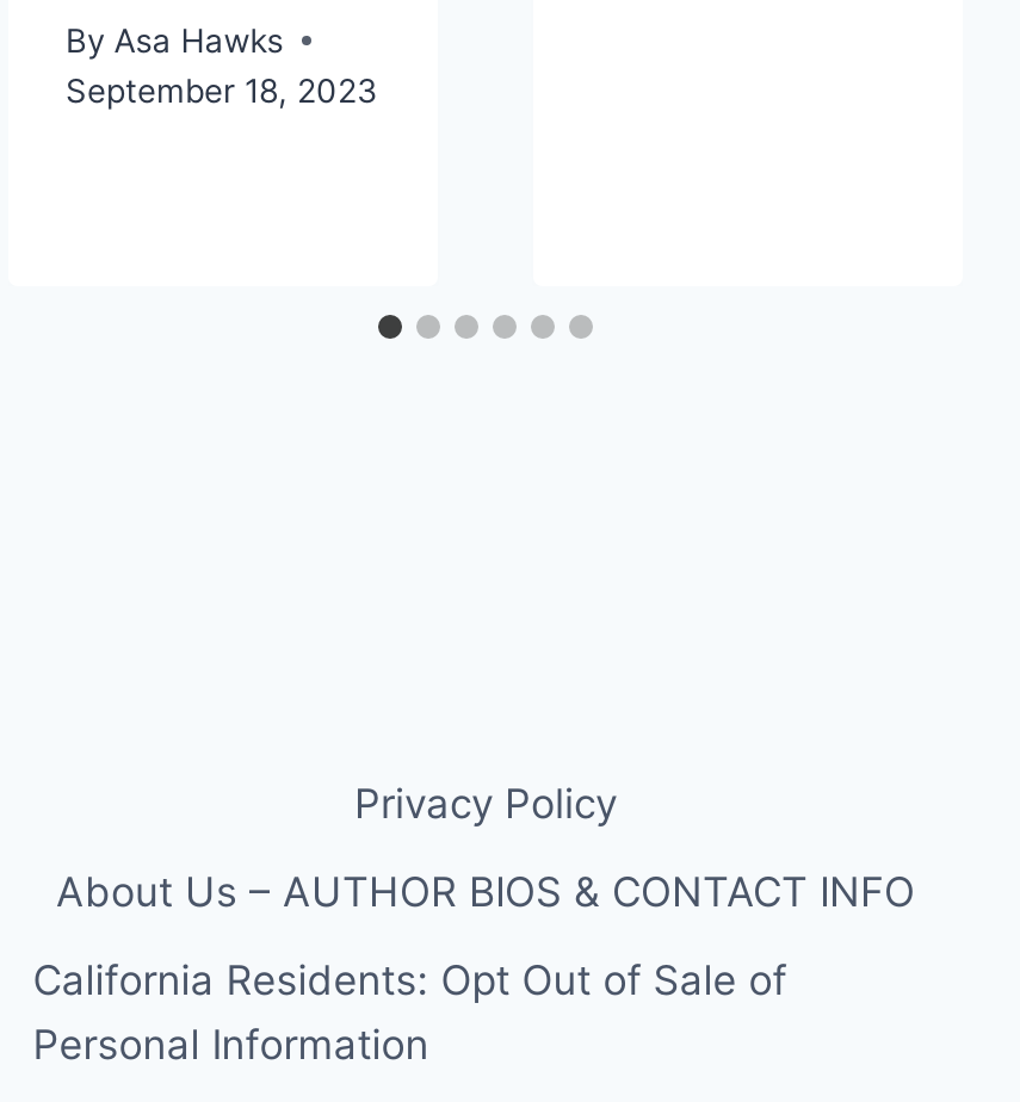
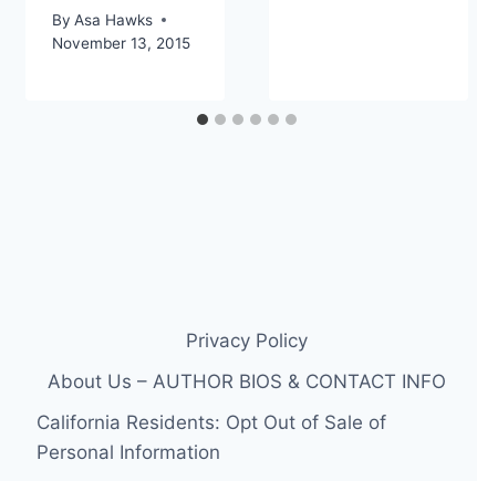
- September 18, 2023
+ November 13, 2015
